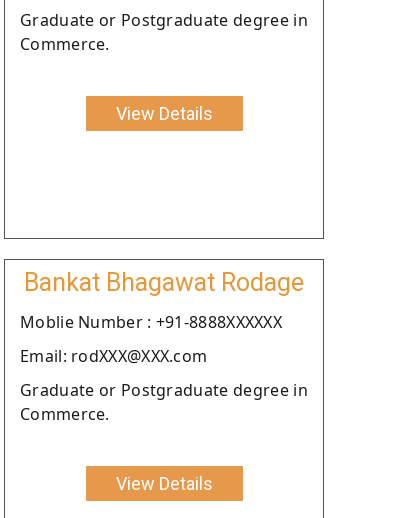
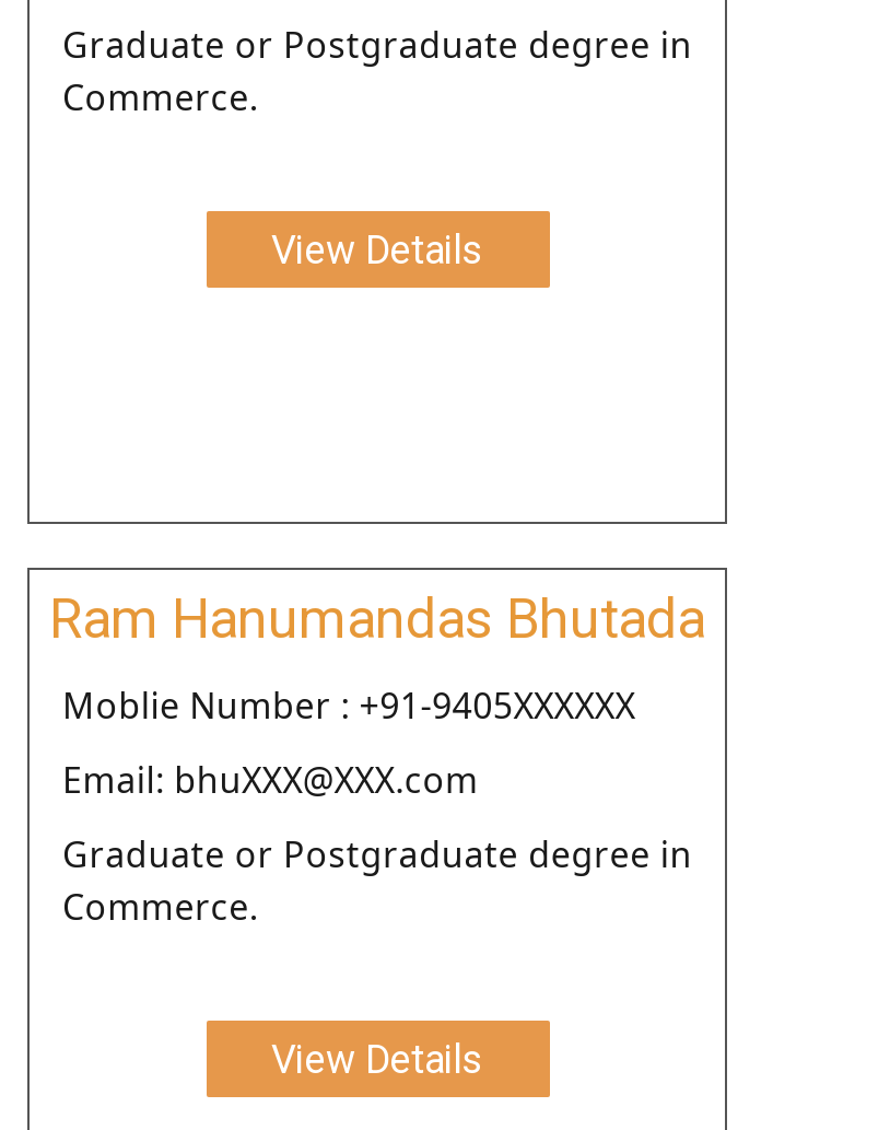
- Bankat Bhagawat Rodage
+ Ram Hanumandas Bhutada

- Moblie Number : +91-8888XXXXXX
+ Moblie Number : +91-9405XXXXXX

- Email: rodXXX@XXX.com
+ Email: bhuXXX@XXX.com
